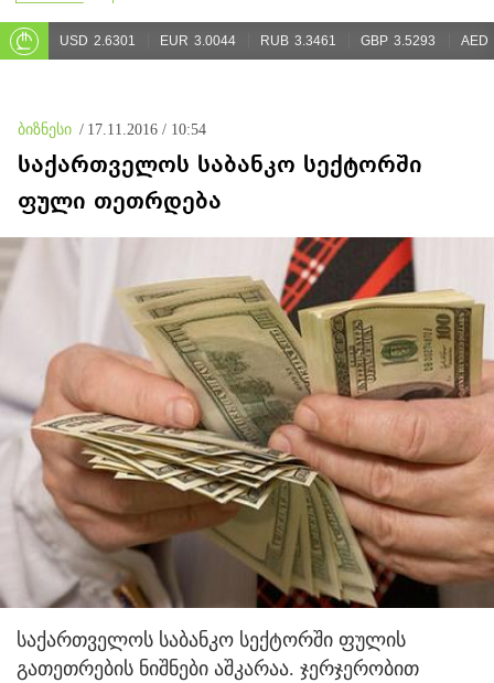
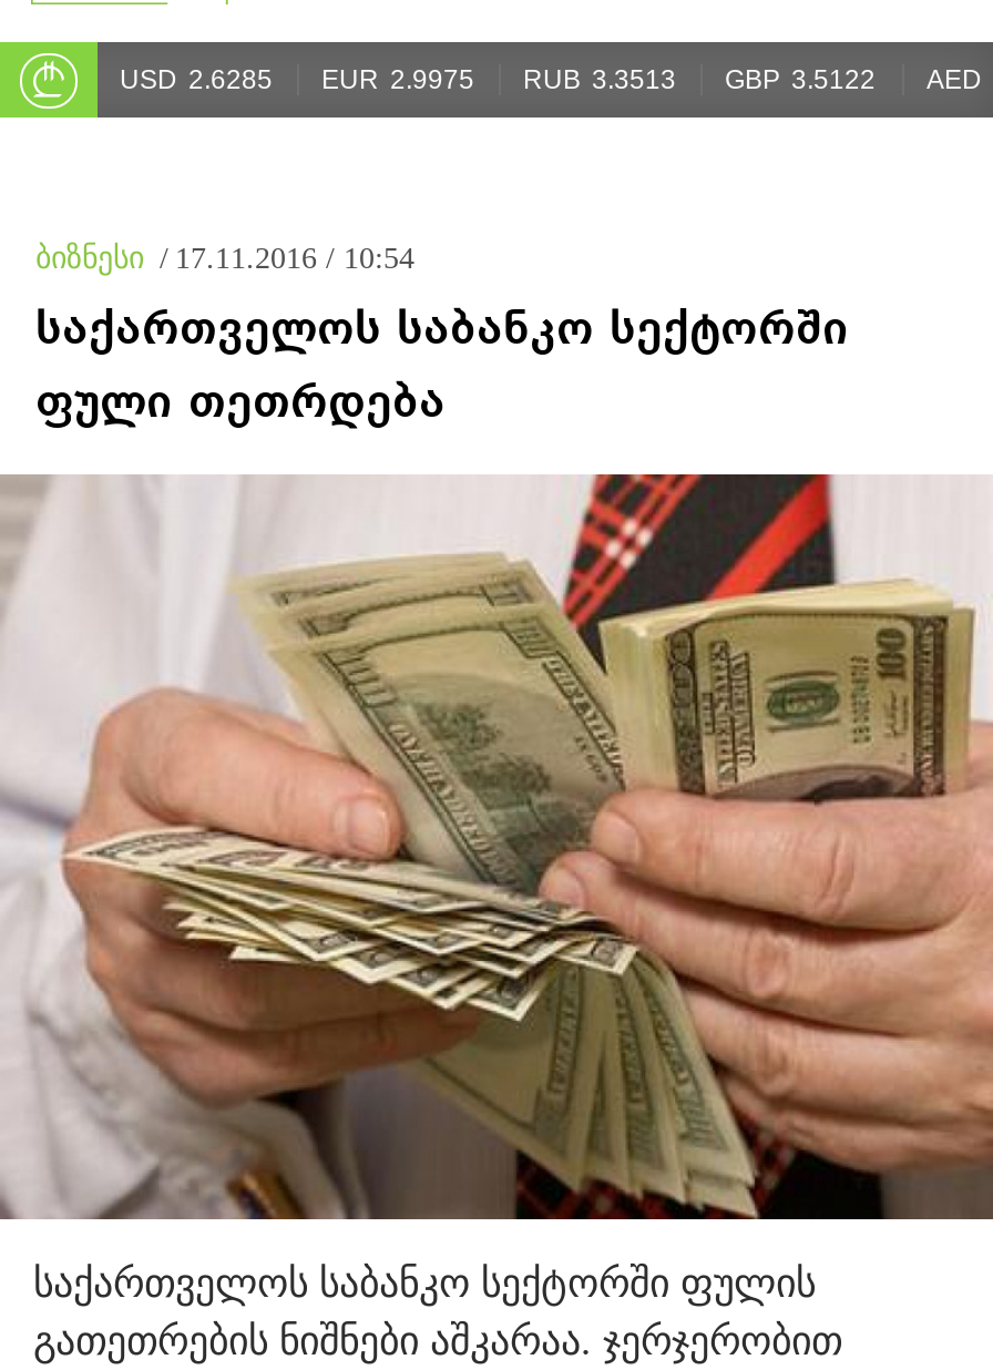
- USD 2.6301
+ USD 2.6285

- EUR 3.0044
+ EUR 2.9975

- RUB 3.3461
+ RUB 3.3513

- GBP 3.5293
+ GBP 3.5122
